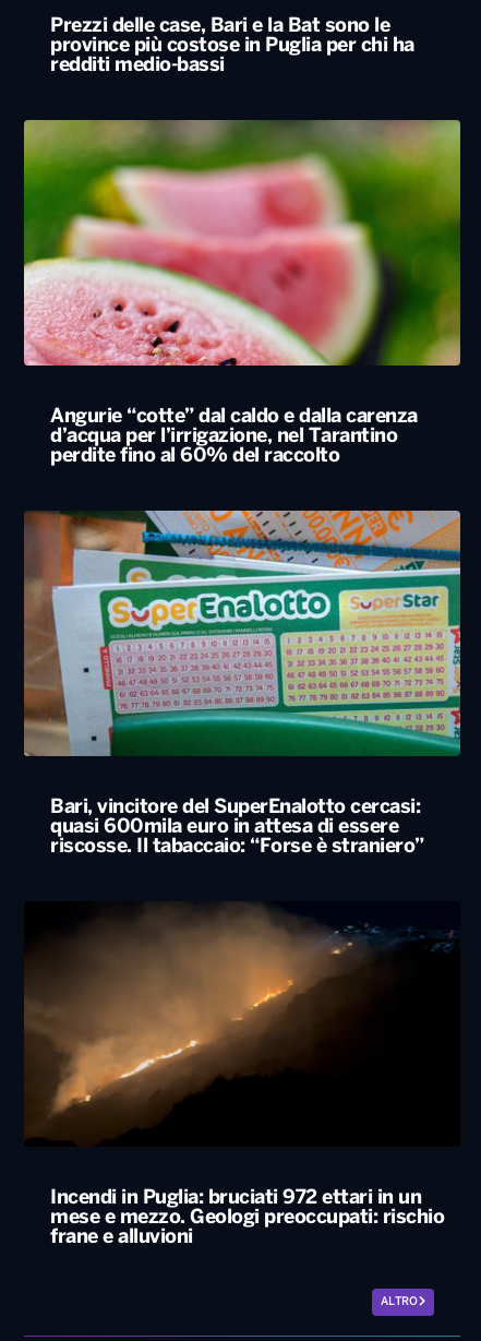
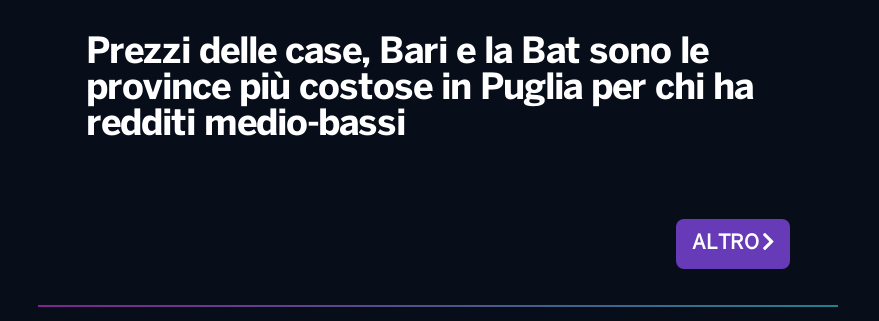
- [image]
- Angurie “cotte” dal caldo e dalla carenza
- d’acqua per l’irrigazione, nel Tarantino
- perdite fino al 60% del raccolto

- [image]
- Bari, vincitore del SuperEnalotto cercasi:
- quasi 600mila euro in attesa di essere
- riscosse. Il tabaccaio: “Forse è straniero”

- [image]

- Incendi in Puglia: bruciati 972 ettari in un
- mese e mezzo. Geologi preoccupati: rischio
- frane e alluvioni
